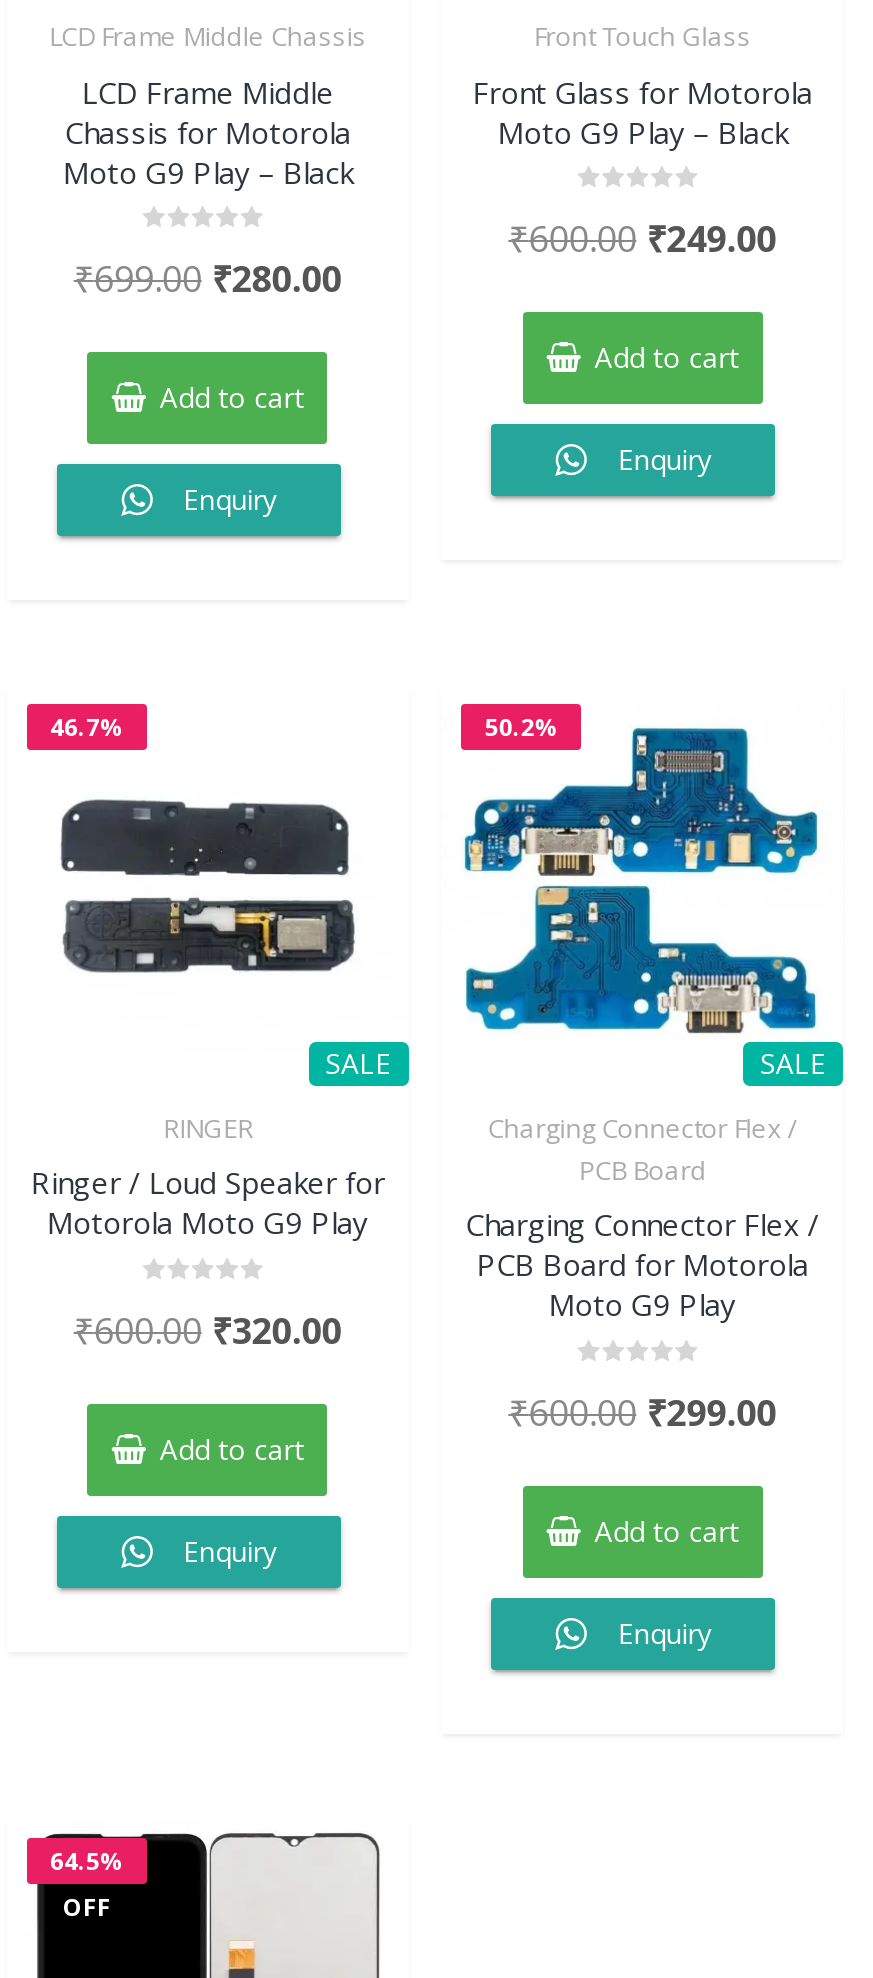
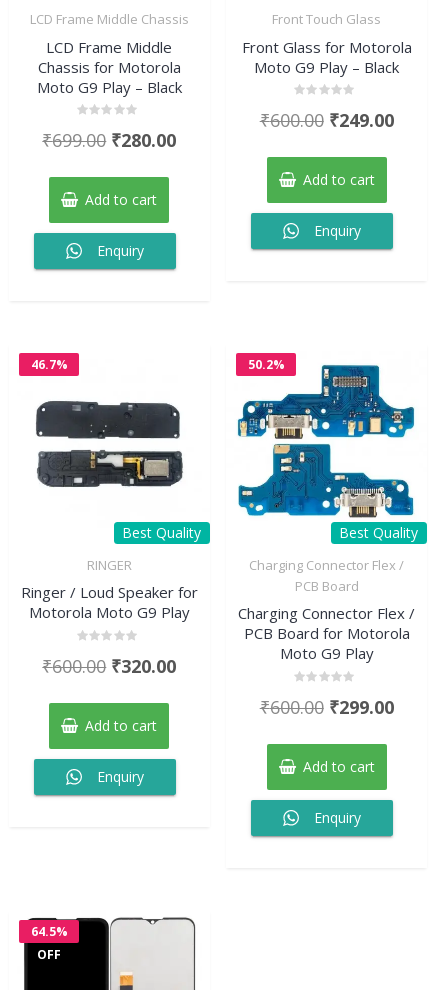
- SALE
+ Best Quality

- SALE
+ Best Quality
